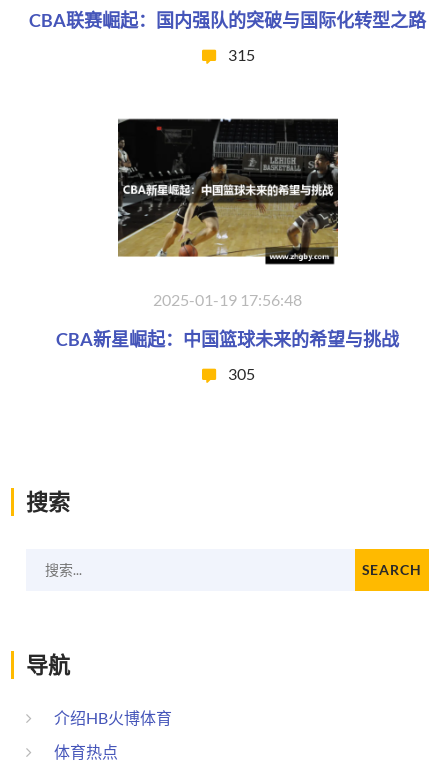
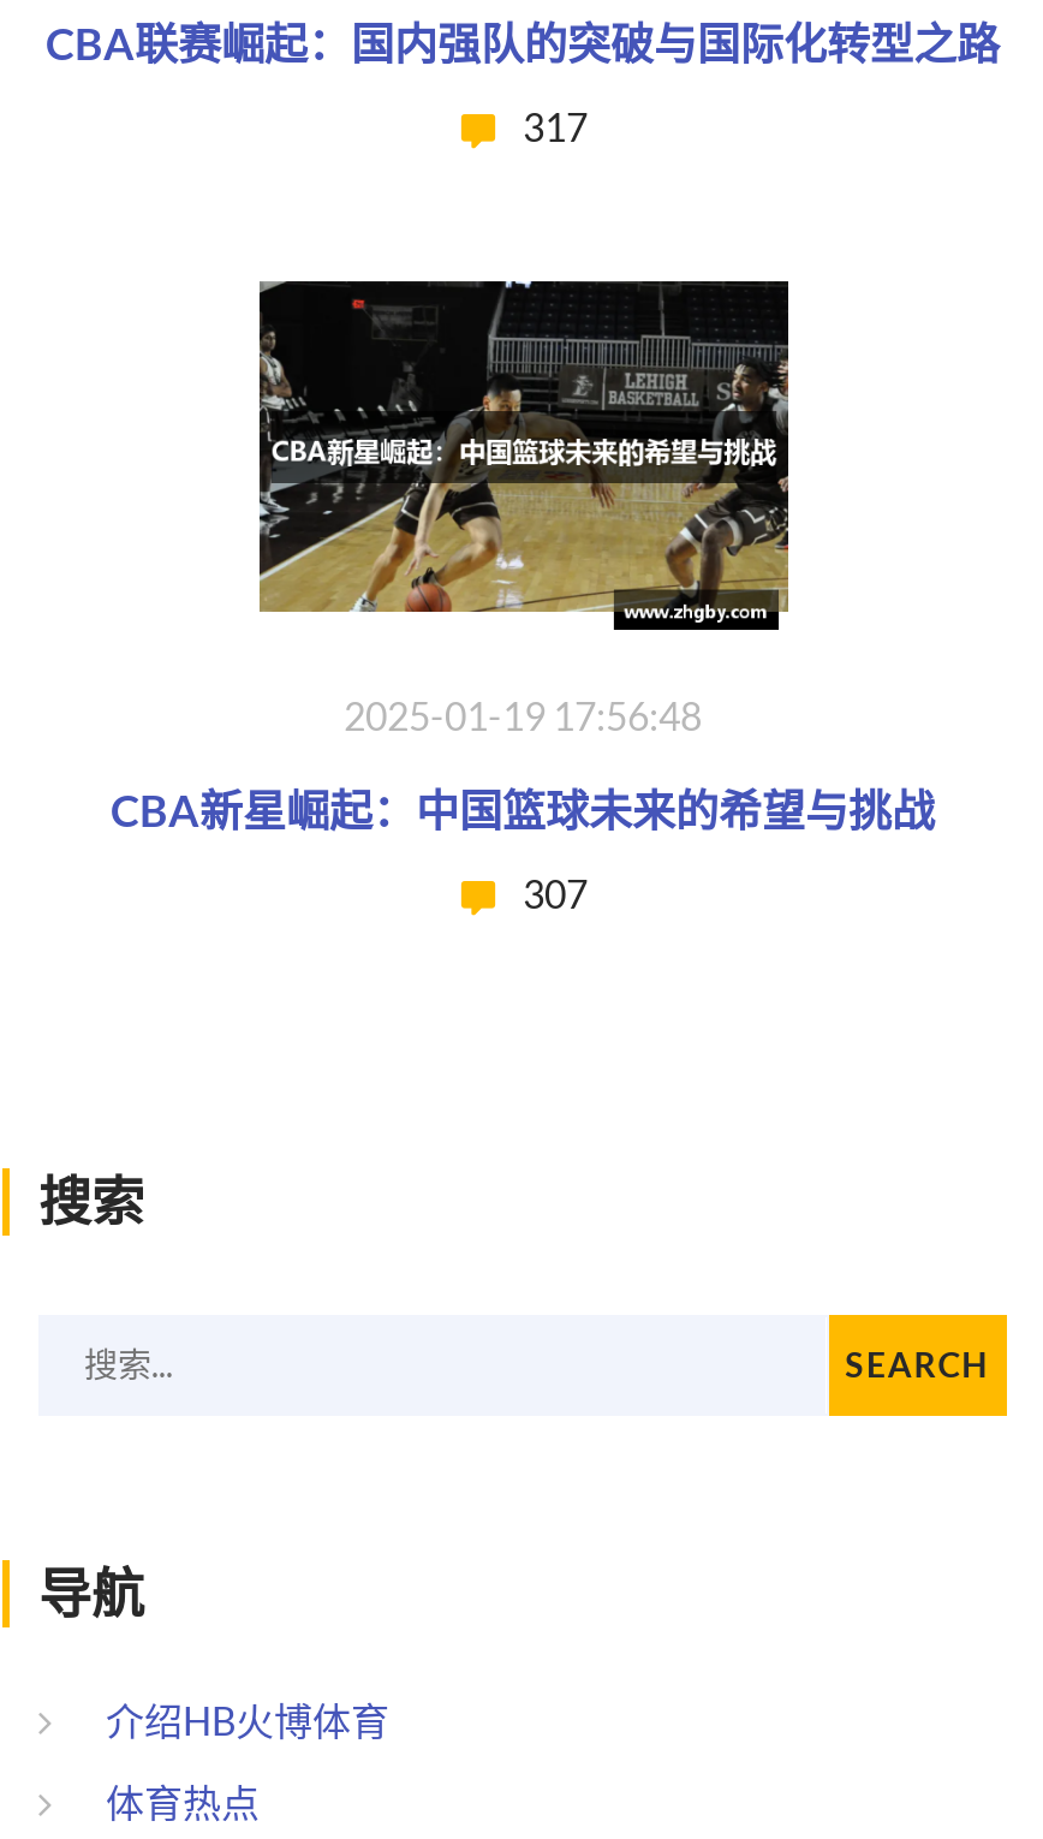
- 315
+ 317

- 305
+ 307
